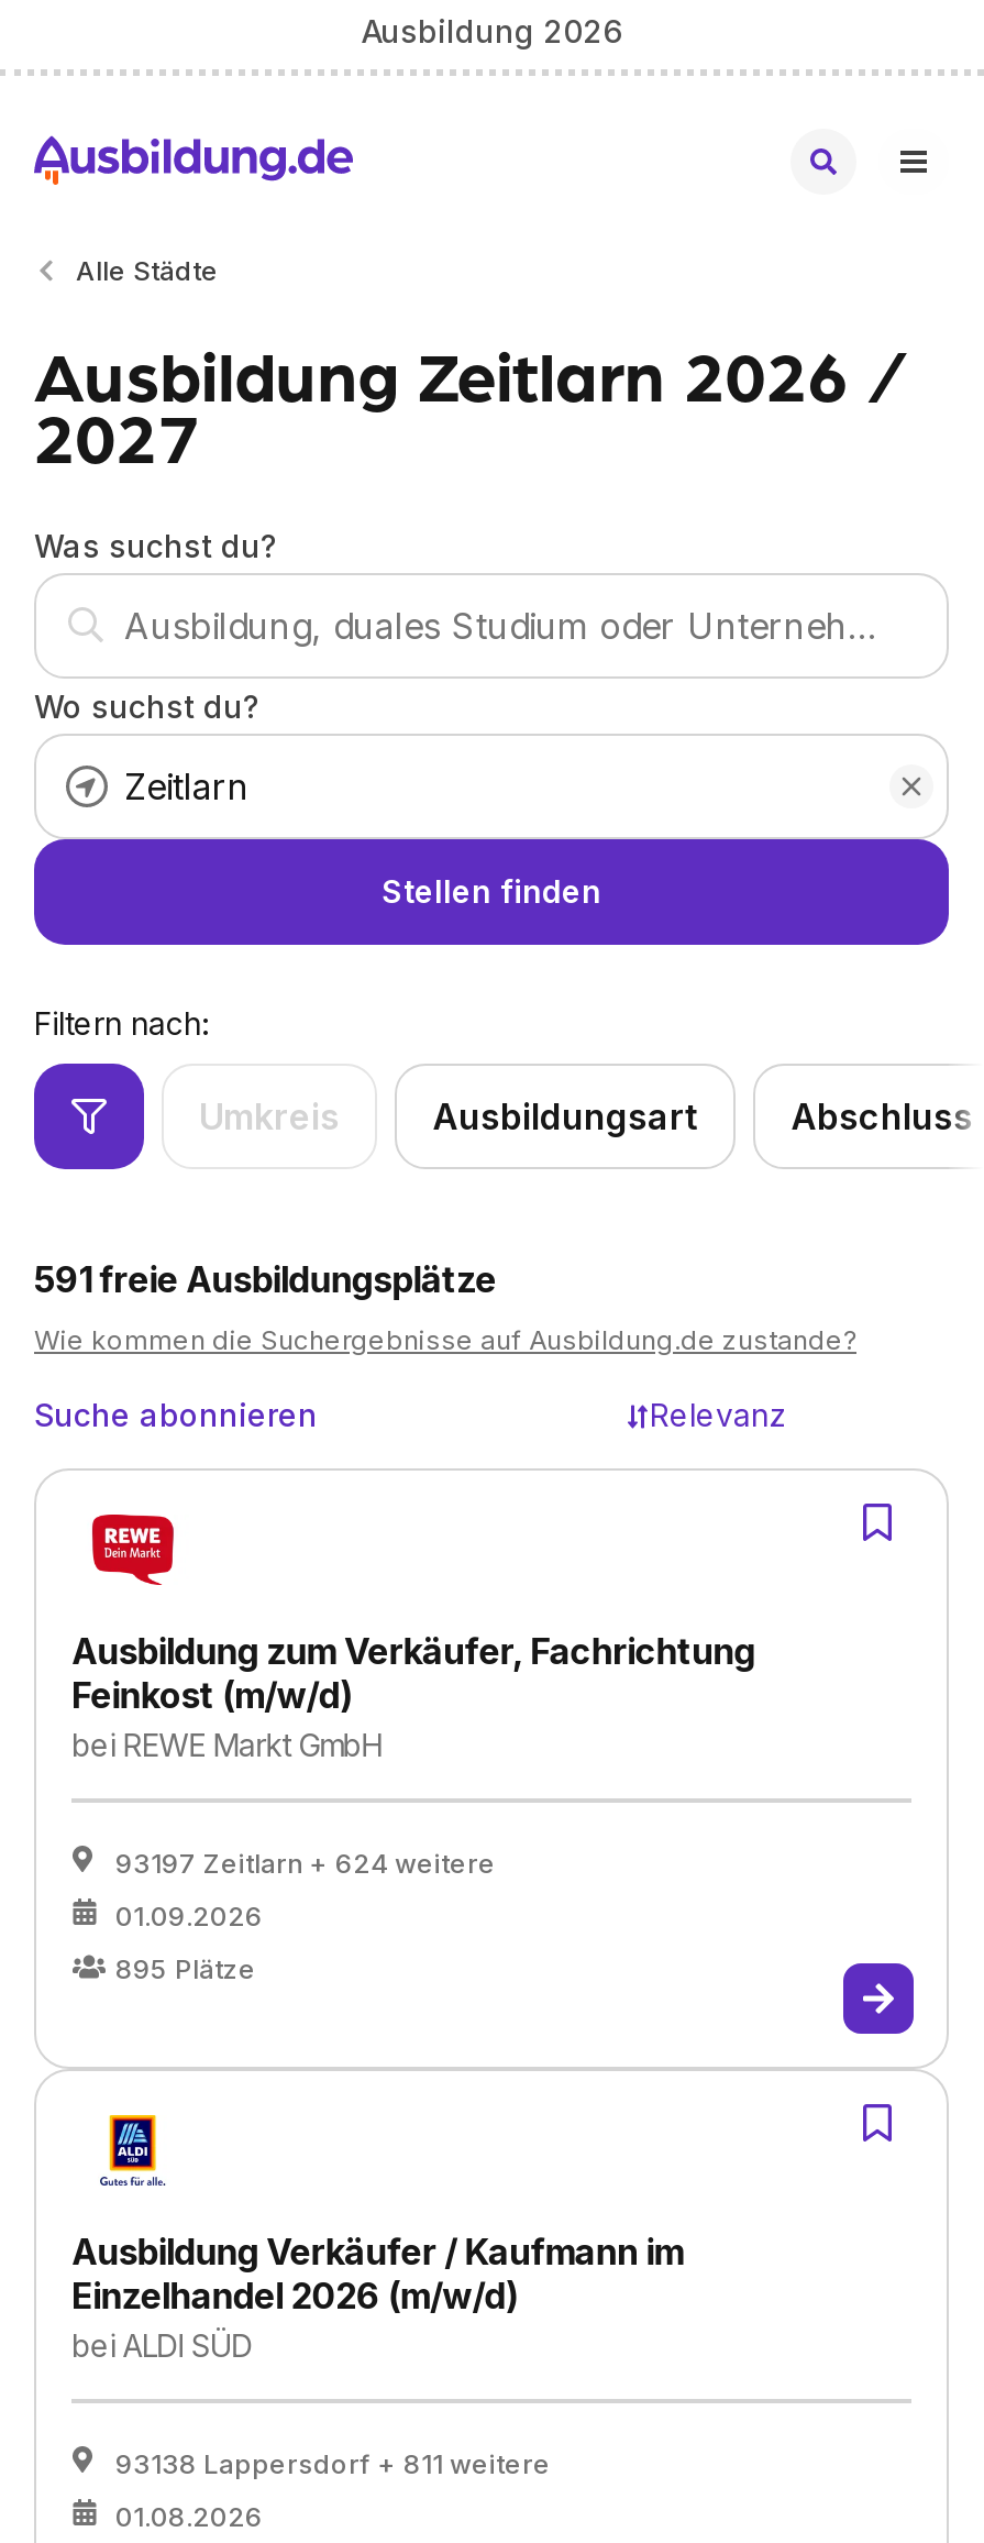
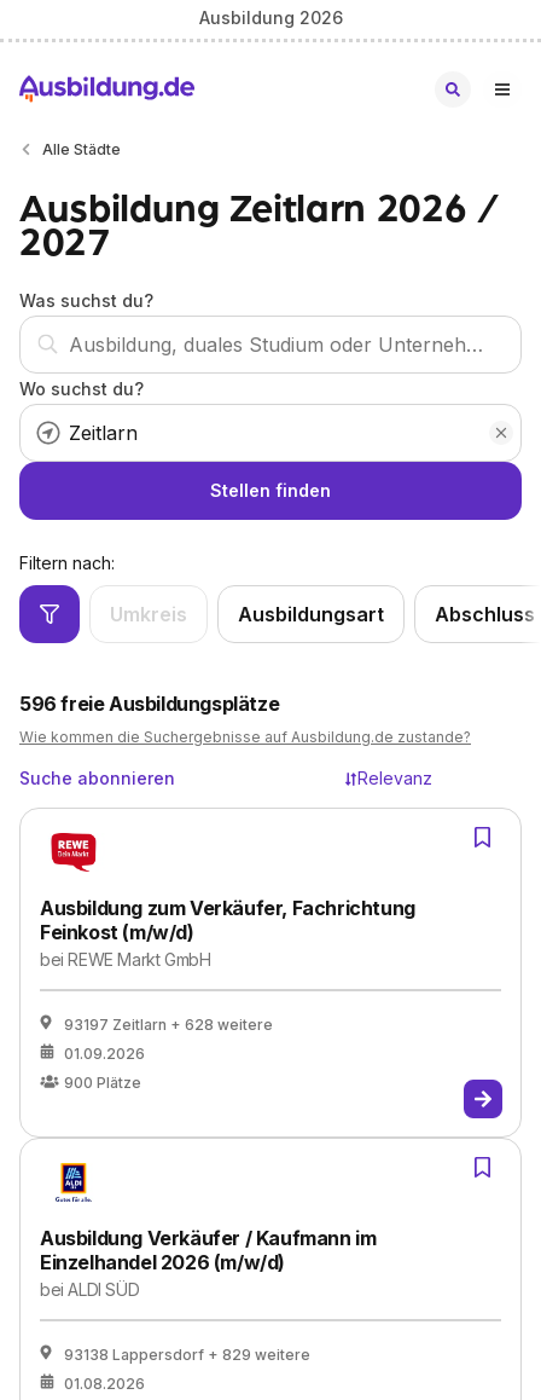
- 591 freie Ausbildungsplätze
+ 596 freie Ausbildungsplätze

- 93197 Zeitlarn + 624 weitere
+ 93197 Zeitlarn + 628 weitere

- 895 Plätze
+ 900 Plätze

- 93138 Lappersdorf + 811 weitere
+ 93138 Lappersdorf + 829 weitere
